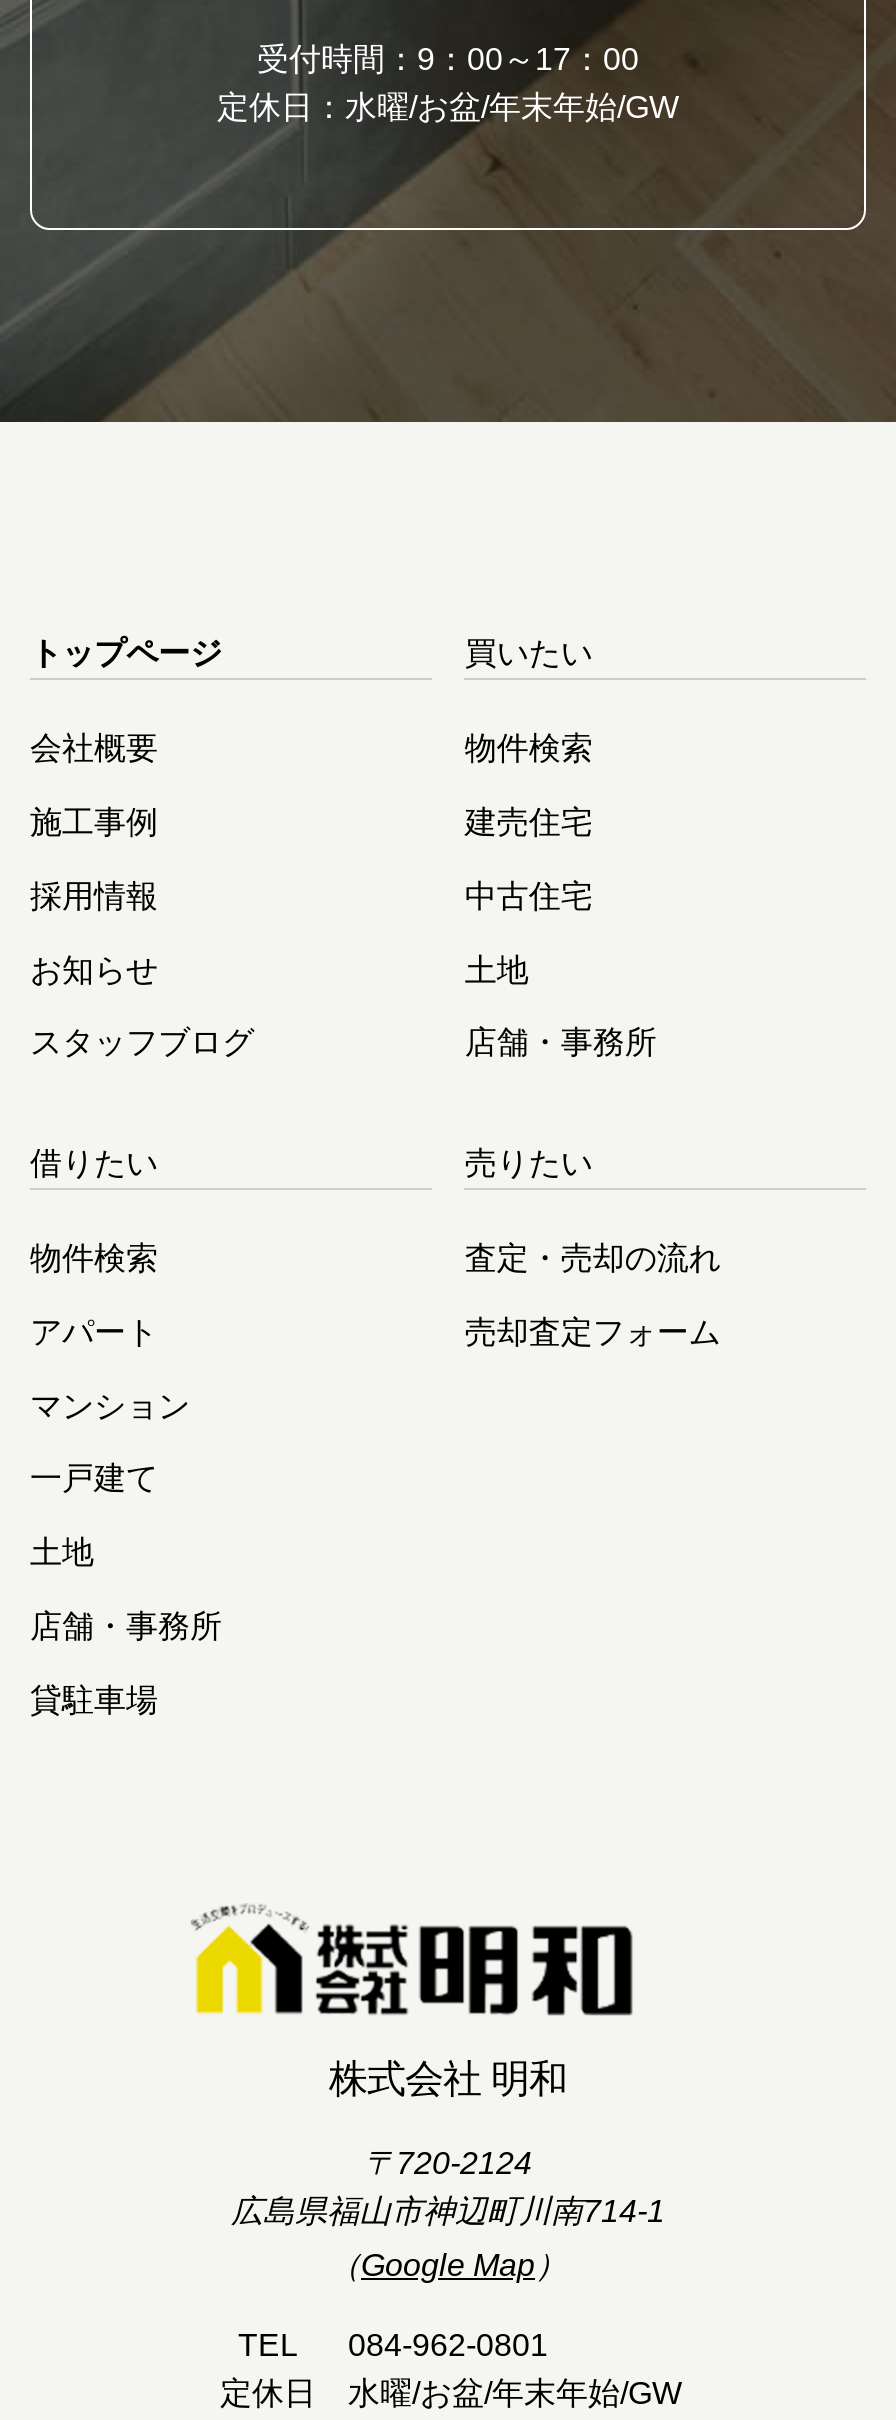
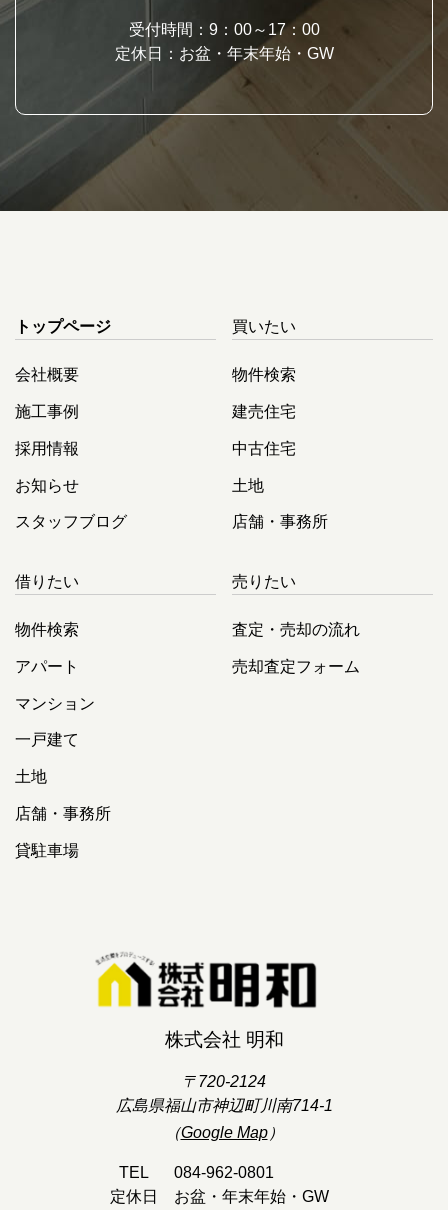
- 定休日：水曜/お盆/年末年始/GW
+ 定休日：お盆・年末年始・GW

- 水曜/お盆/年末年始/GW
+ お盆・年末年始・GW
